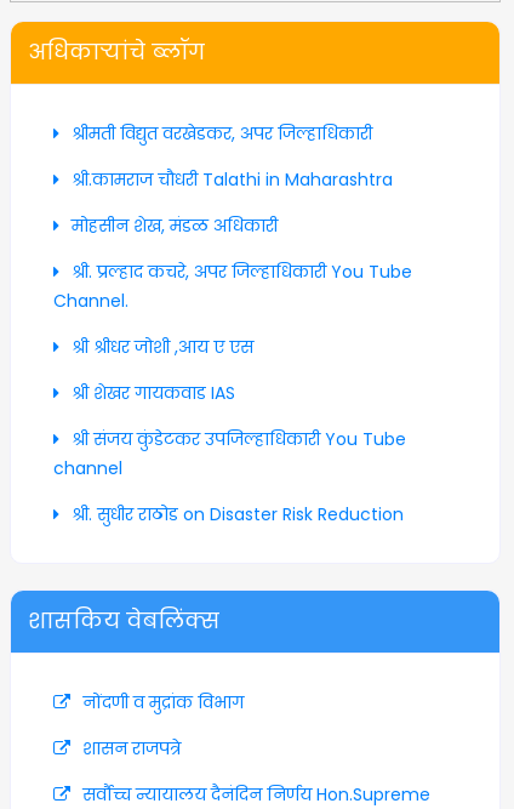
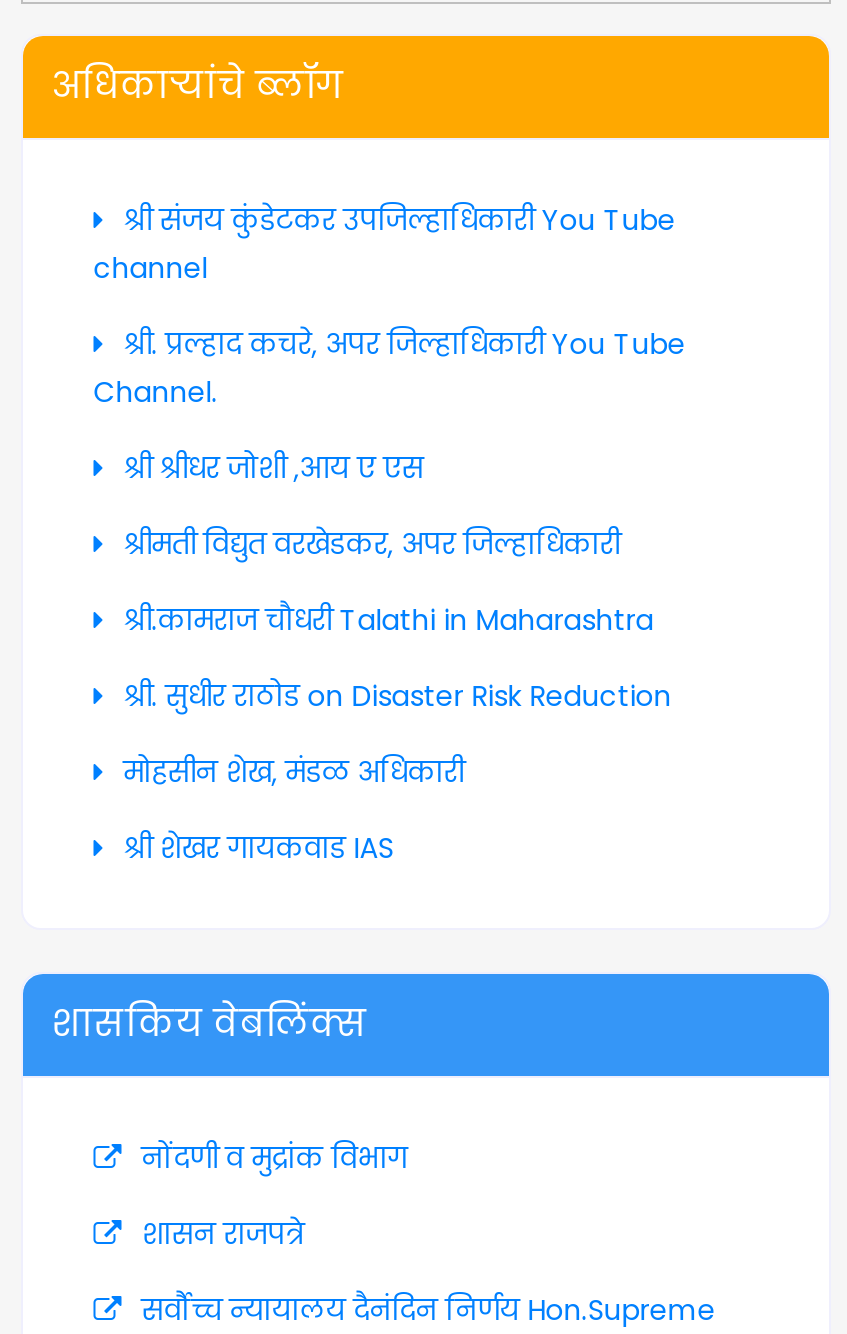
moved down: श्रीमती विद्युत वरखेडकर, अपर जिल्हाधिकारी | श्री.कामराज चौधरी Talathi in Maharashtra | मोहसीन शेख, मंडळ अधिकारी

moved up: श्री. प्रल्हाद कचरे, अपर जिल्हाधिकारी You Tube | Channel. | श्री श्रीधर जोशी ,आय ए एस

moved down: श्री शेखर गायकवाड IAS

moved up: श्री संजय कुंडेटकर उपजिल्हाधिकारी You Tube | channel

moved up: श्री. सुधीर राठोड on Disaster Risk Reduction
